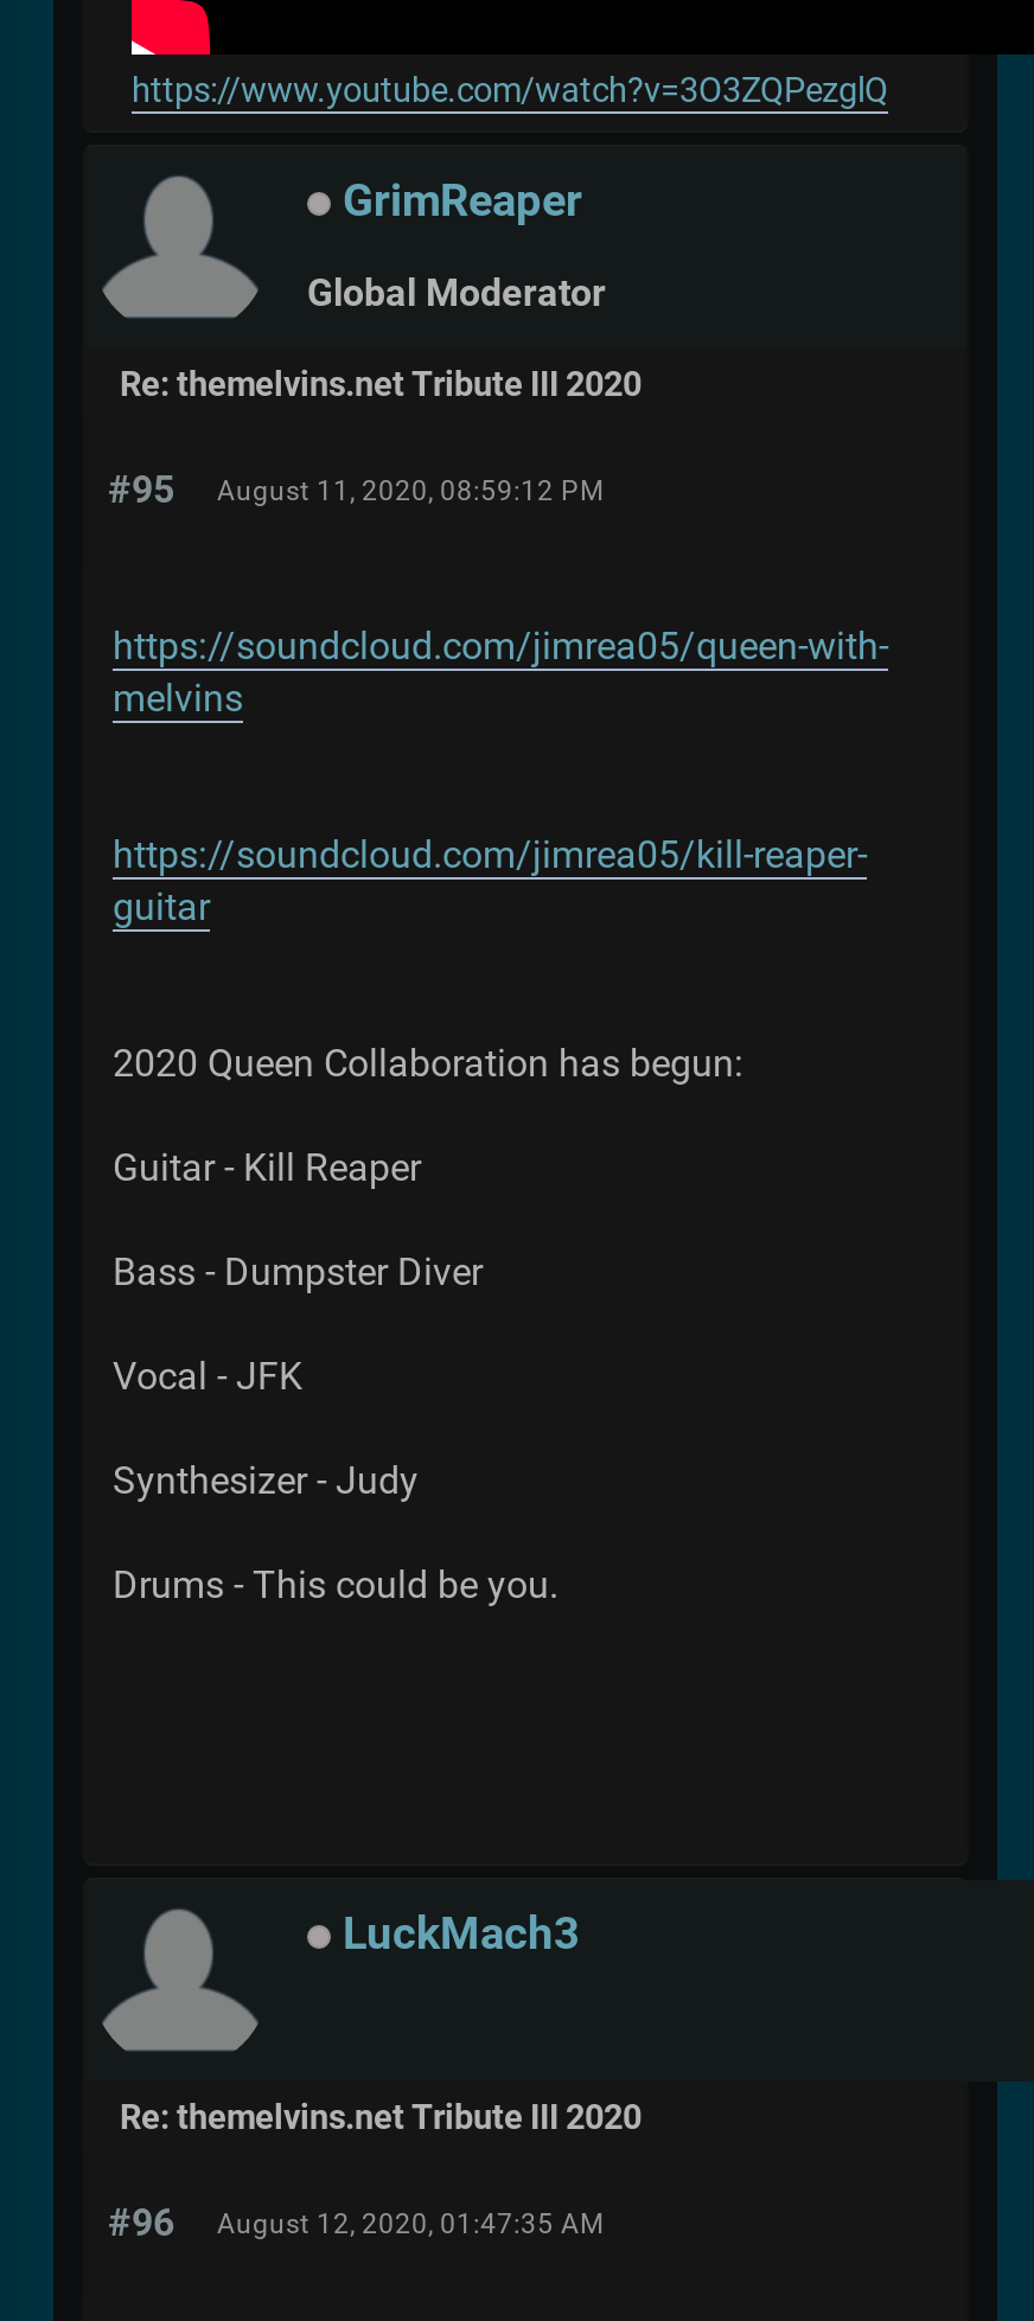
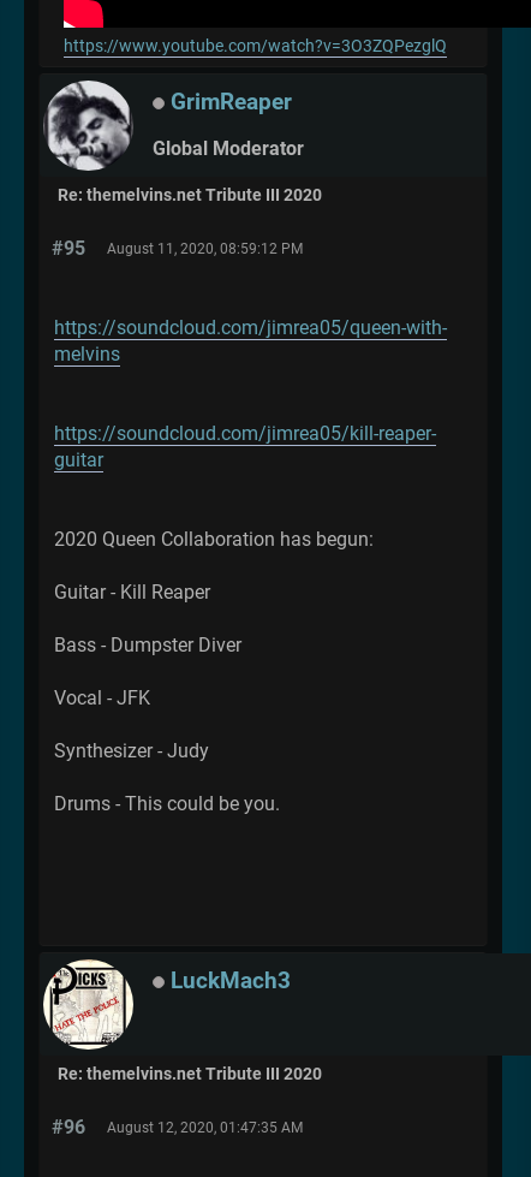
- [image]
+ [image]

- [image]
+ [image]
